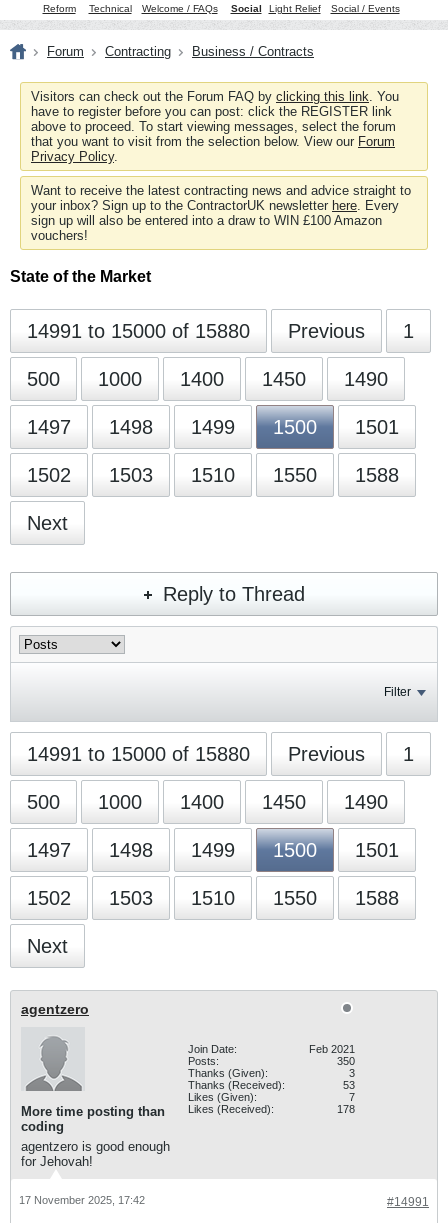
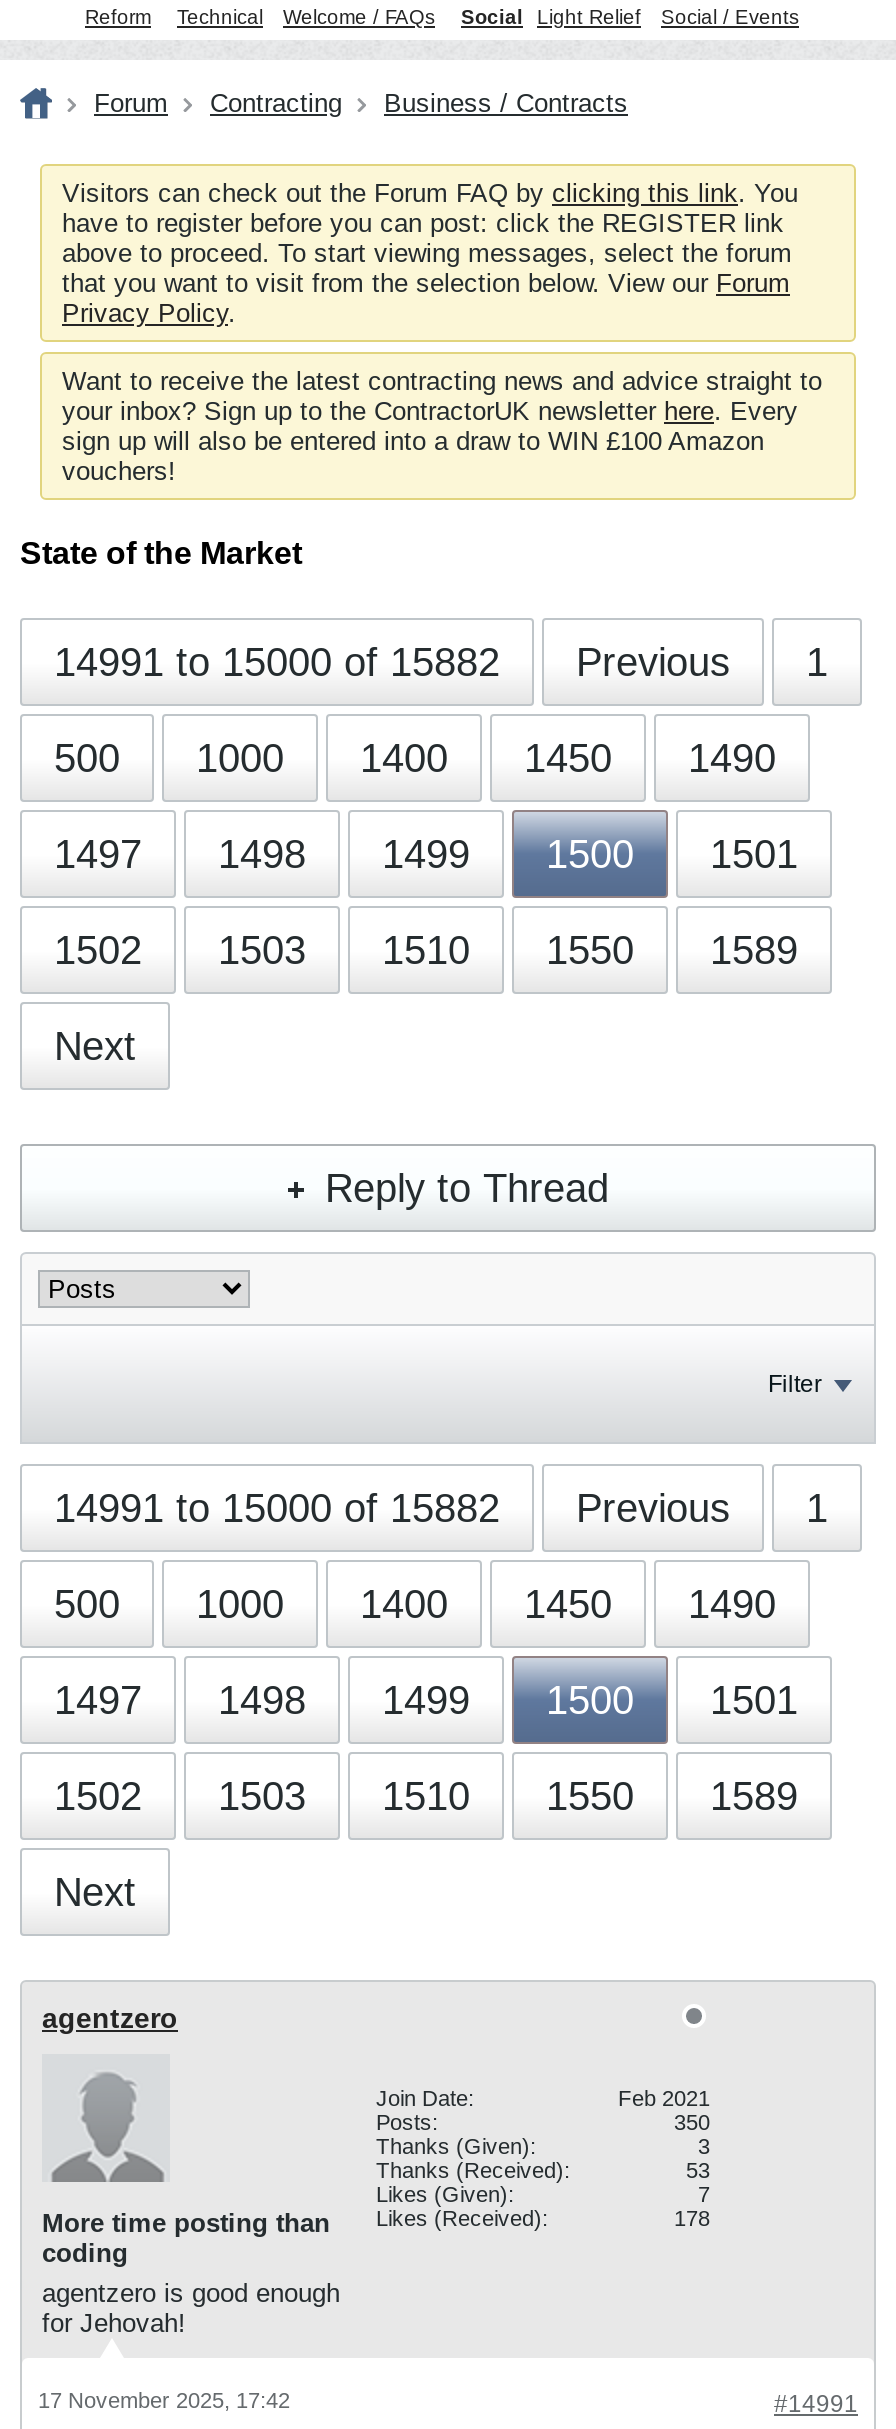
- 14991 to 15000 of 15880 Previous 1
+ 14991 to 15000 of 15882 Previous 1

- 1502 1503 1510 1550 1588
+ 1502 1503 1510 1550 1589

- 14991 to 15000 of 15880 Previous 1
+ 14991 to 15000 of 15882 Previous 1

- 1502 1503 1510 1550 1588
+ 1502 1503 1510 1550 1589
